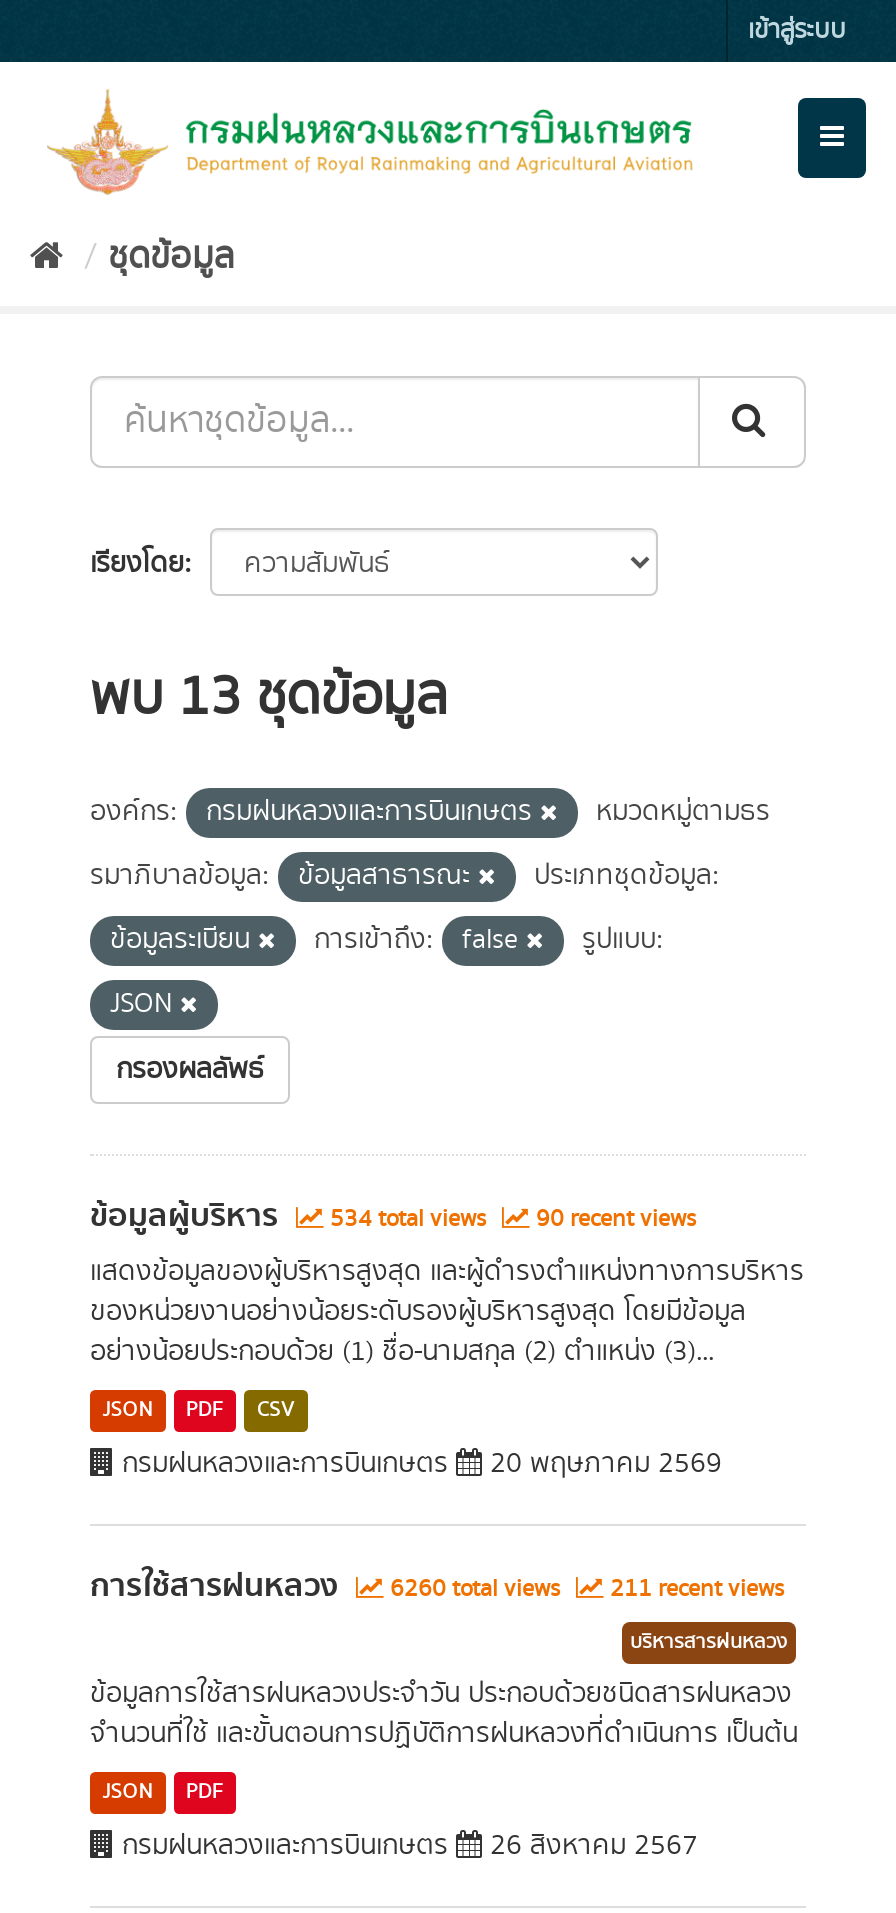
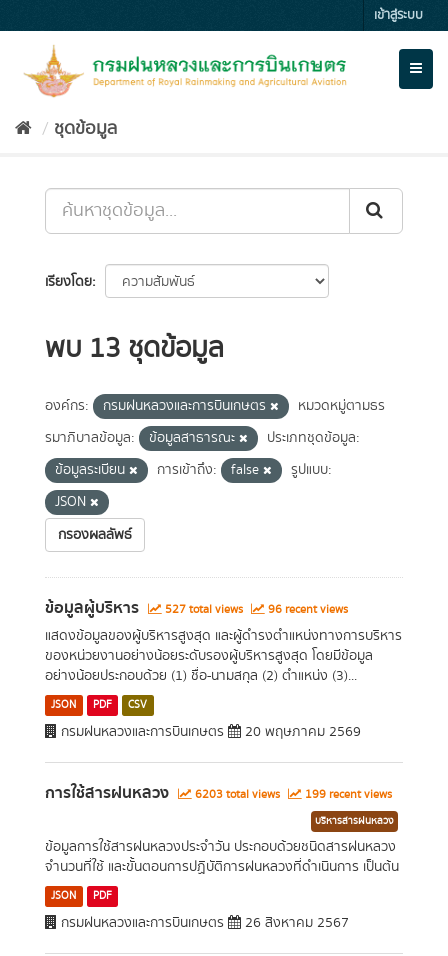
- 534 total views
+ 527 total views

- 90 recent views
+ 96 recent views

- 6260 total views
+ 6203 total views

- 211 recent views
+ 199 recent views
